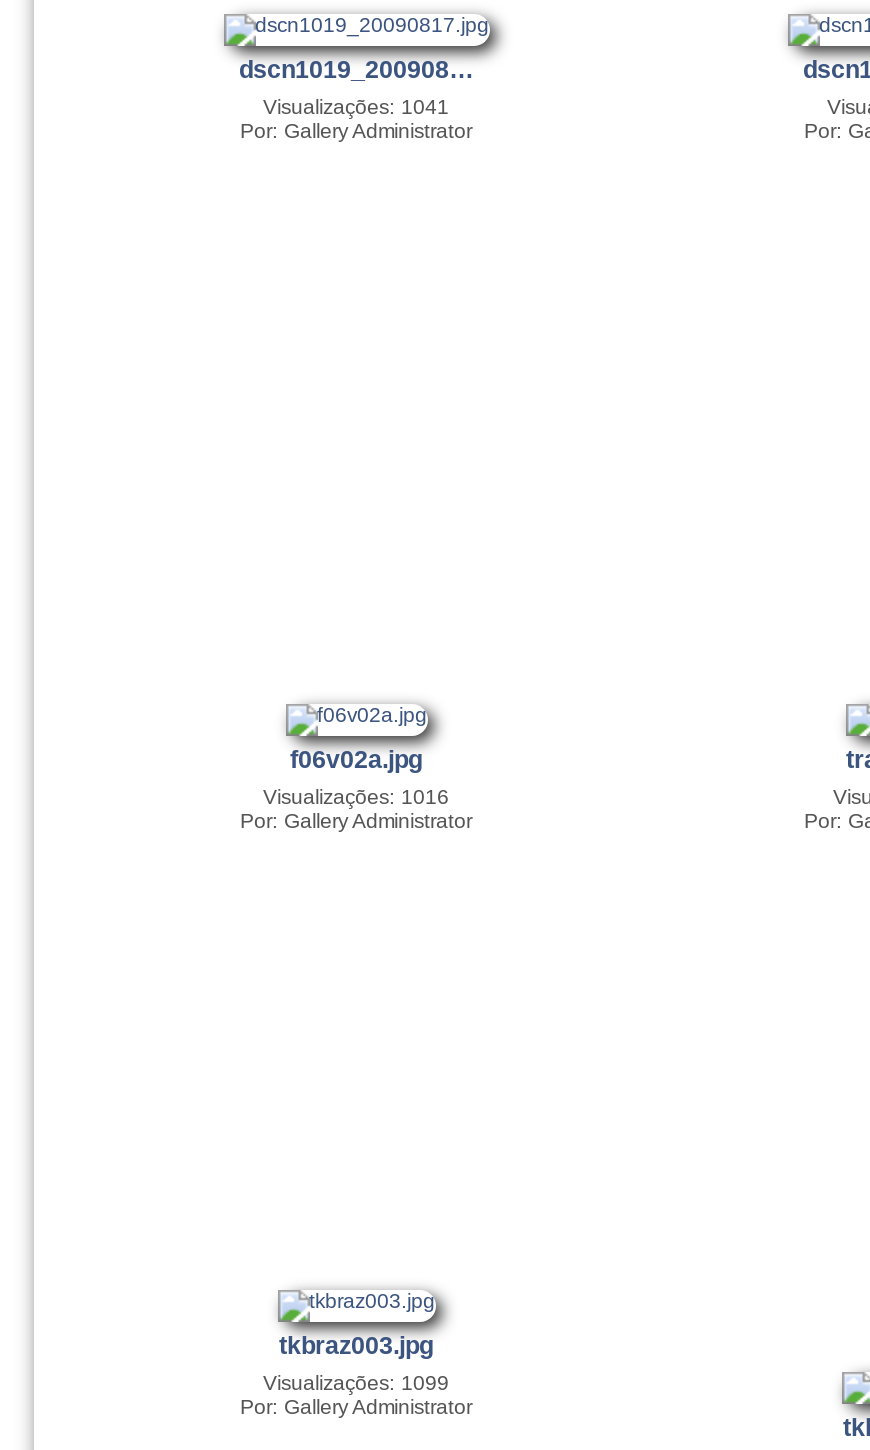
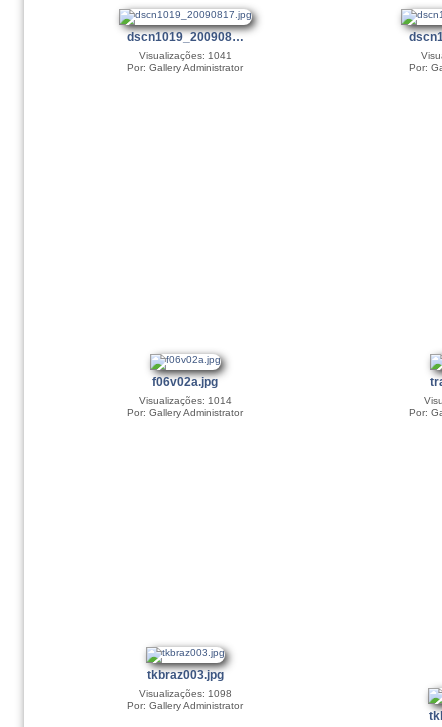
- Visualizações: 1016
+ Visualizações: 1014

- Visualizações: 1099
+ Visualizações: 1098
